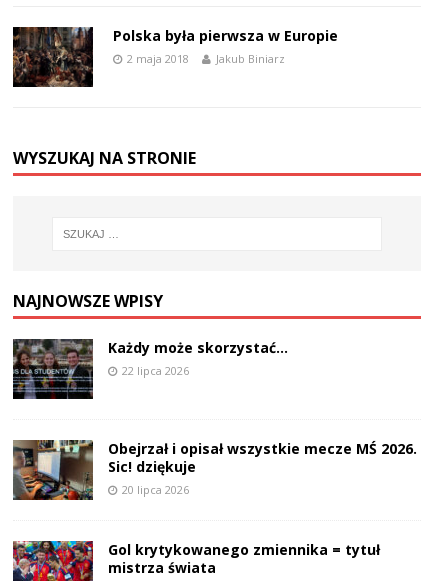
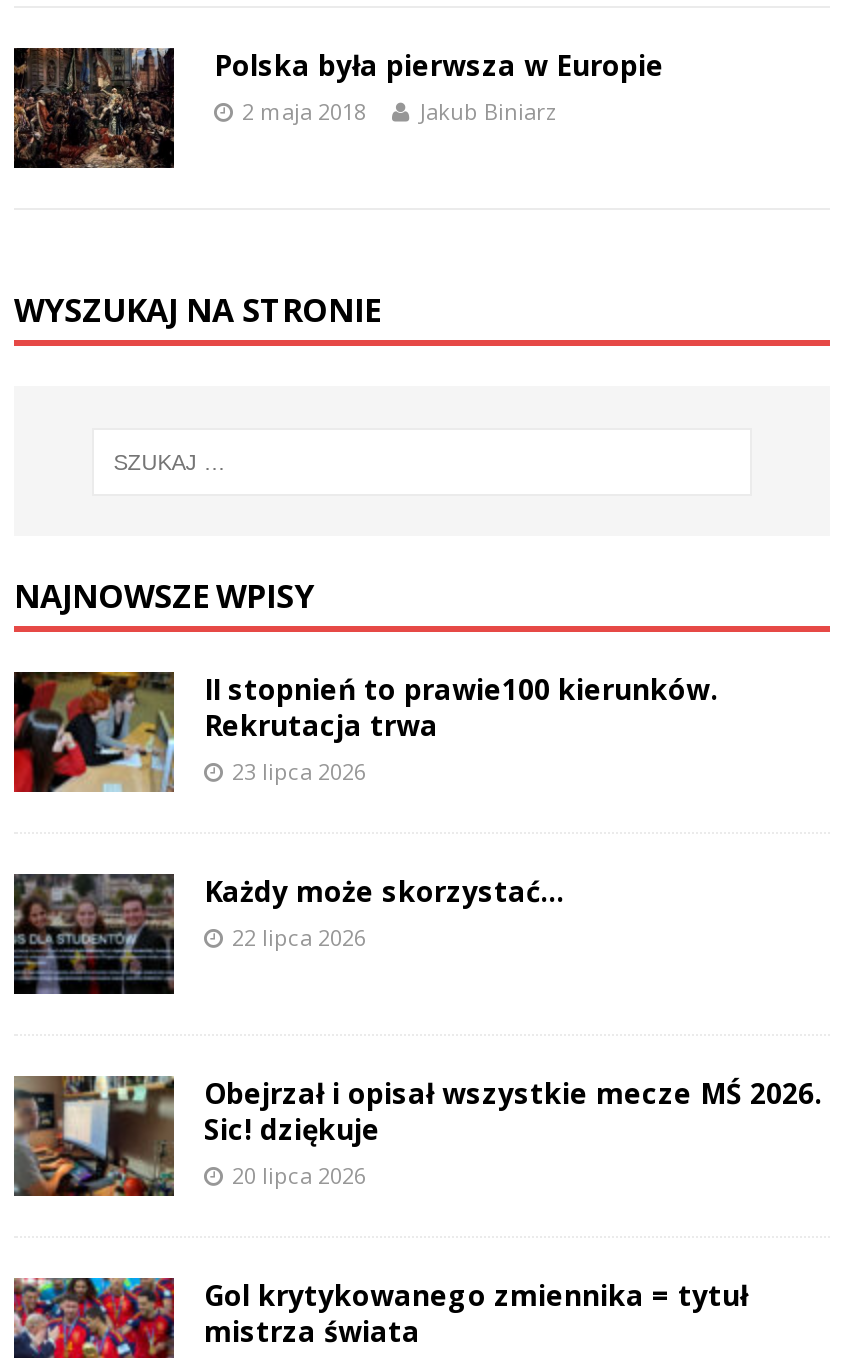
+ [image]
+ II stopnień to prawie100 kierunków.
+ Rekrutacja trwa
+ 23 lipca 2026
